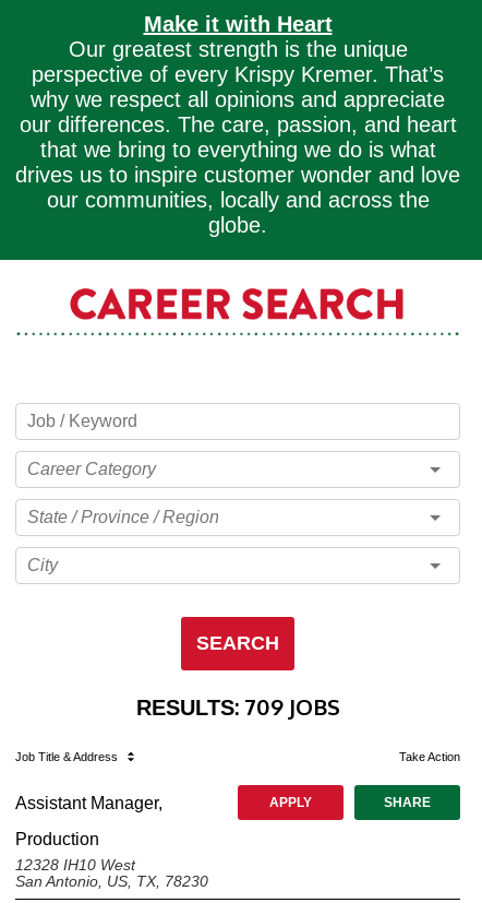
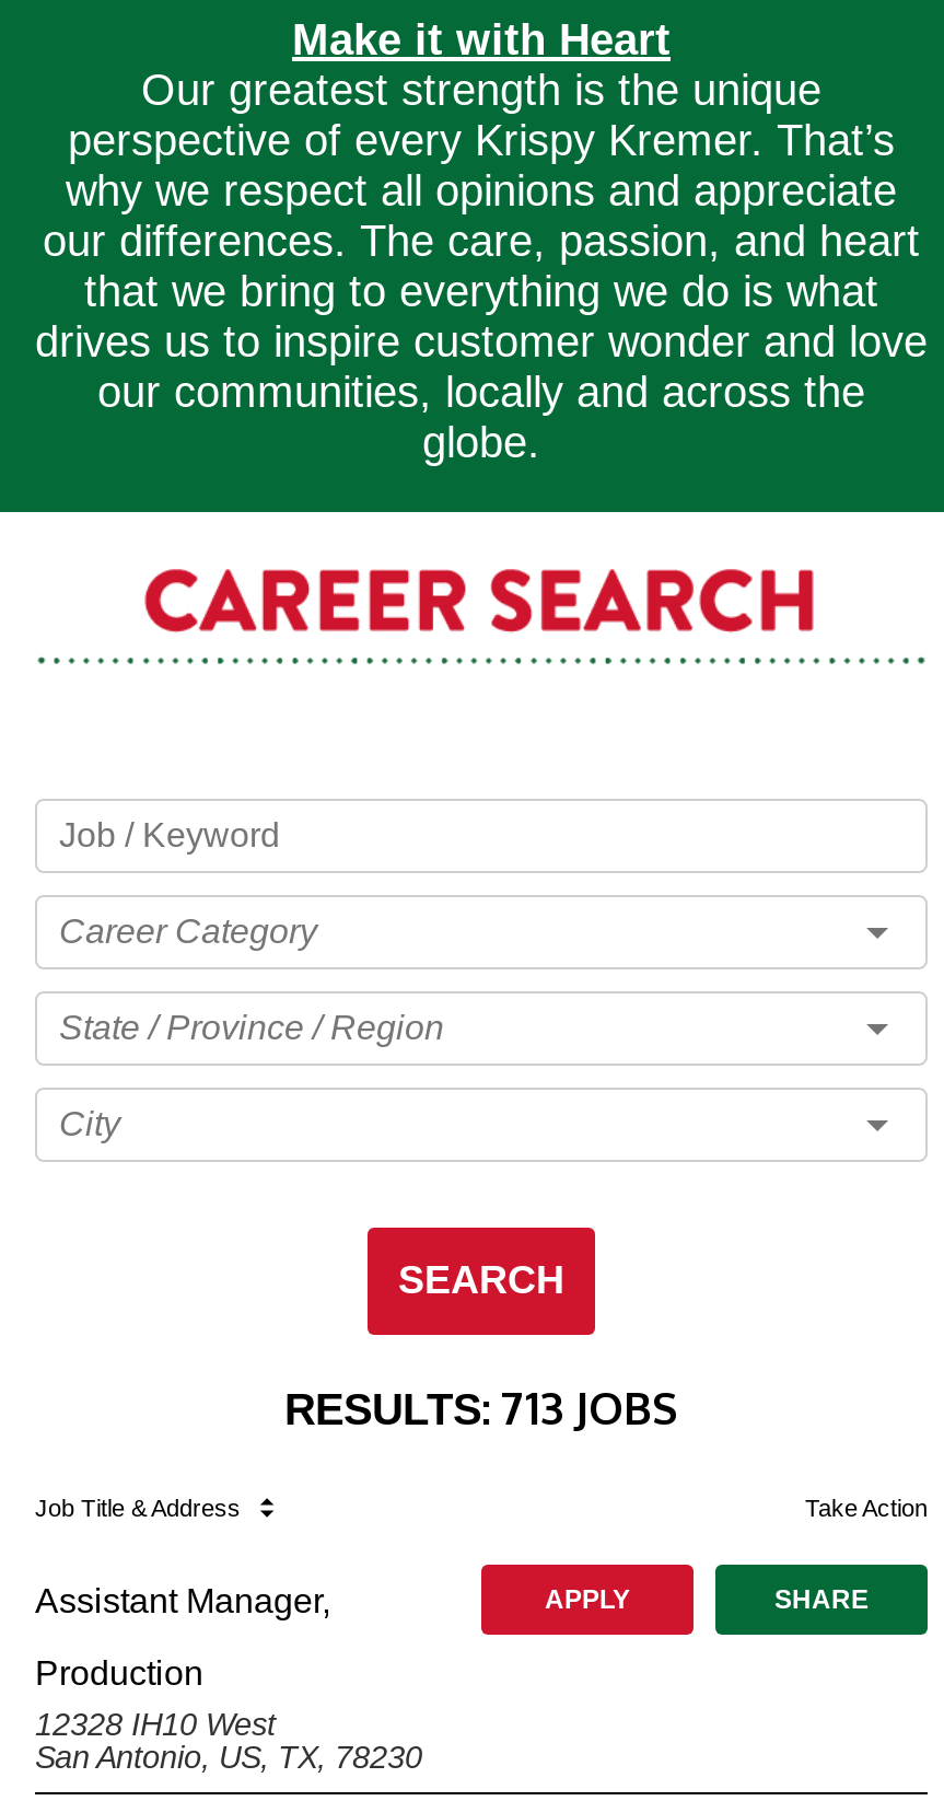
- RESULTS: 709 JOBS
+ RESULTS: 713 JOBS
